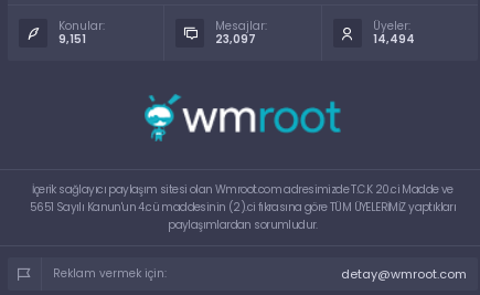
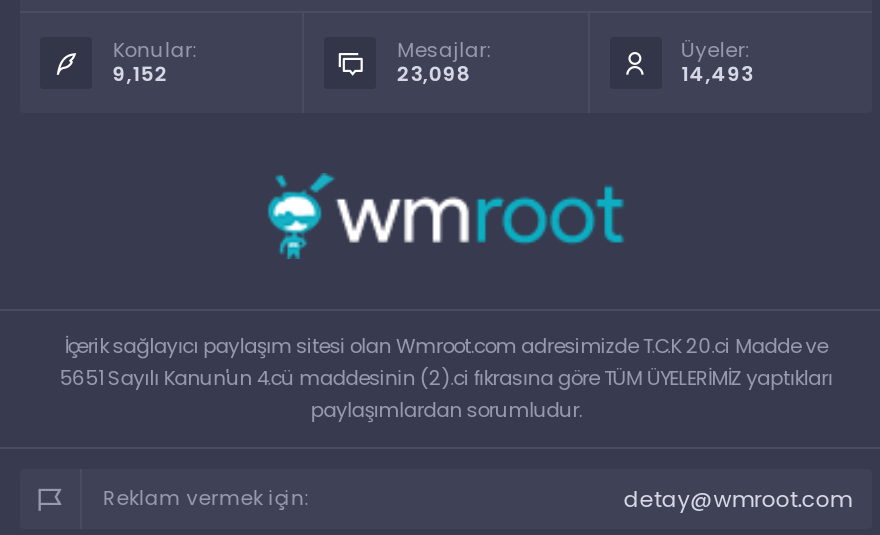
- 9,151
+ 9,152

- 23,097
+ 23,098

- 14,494
+ 14,493
